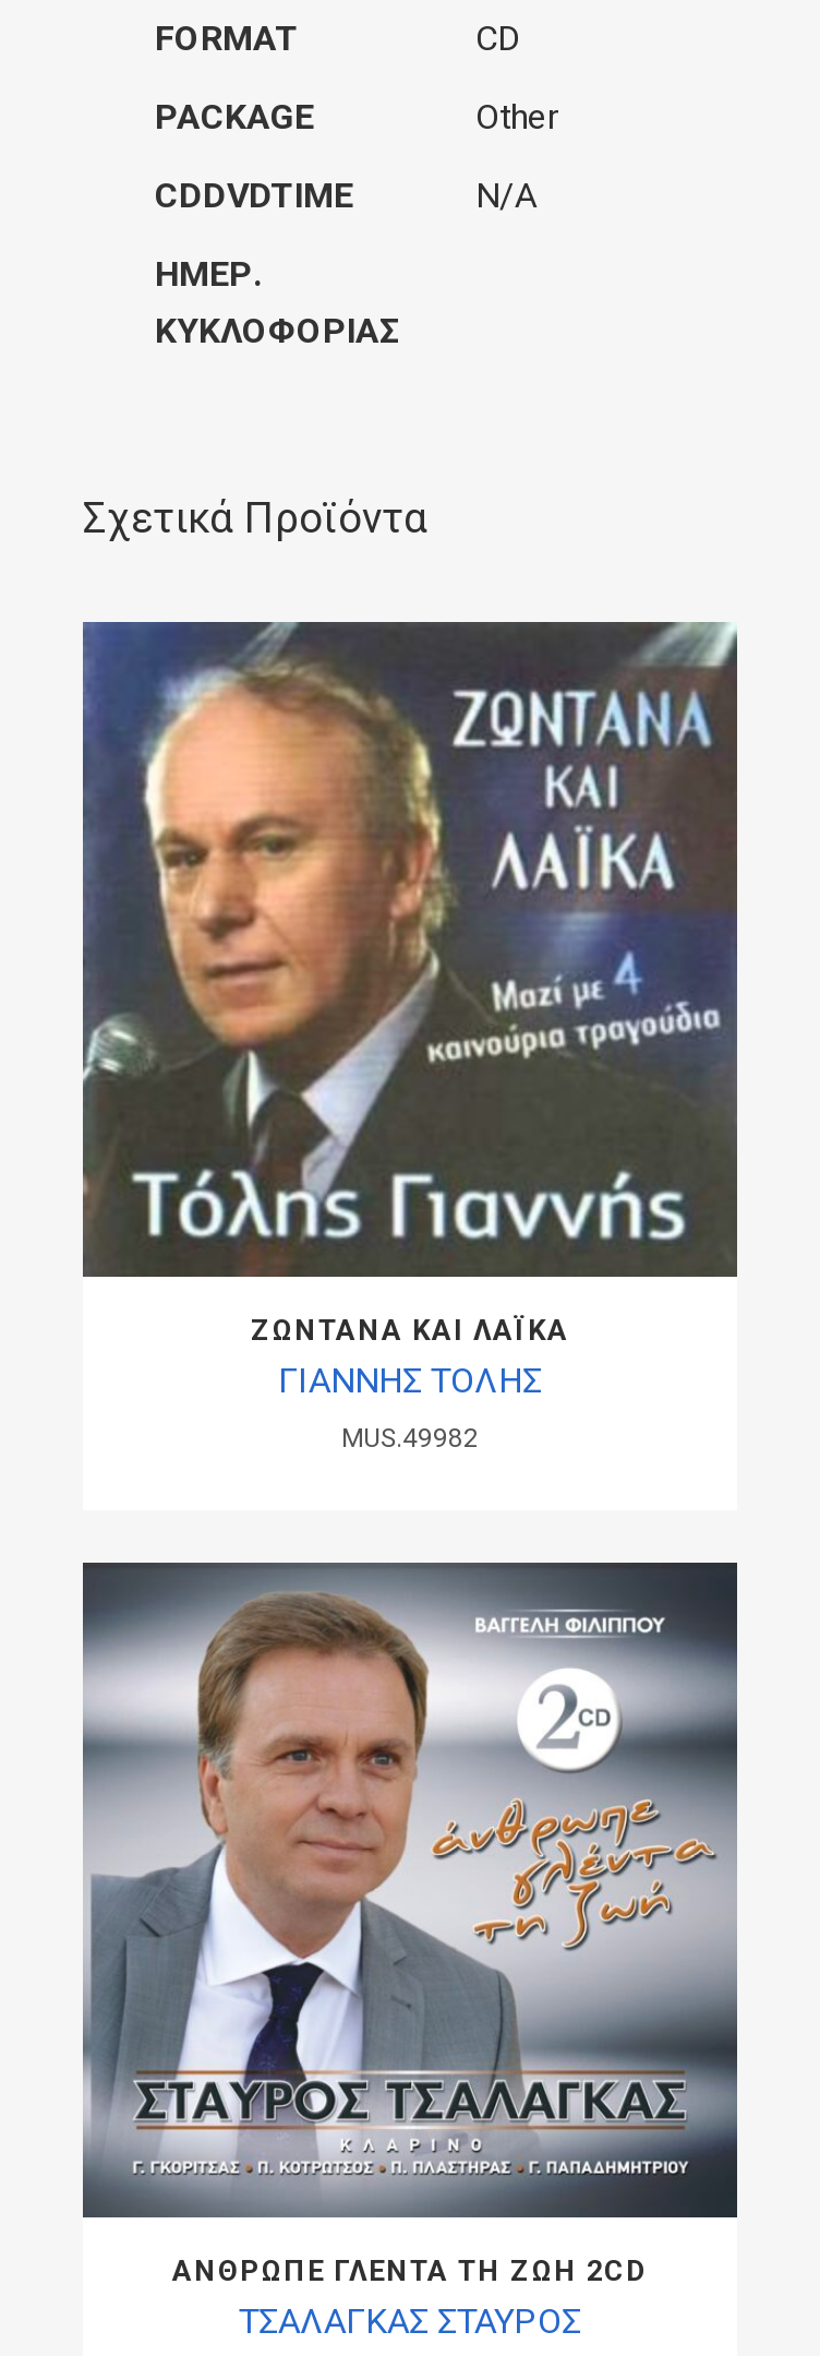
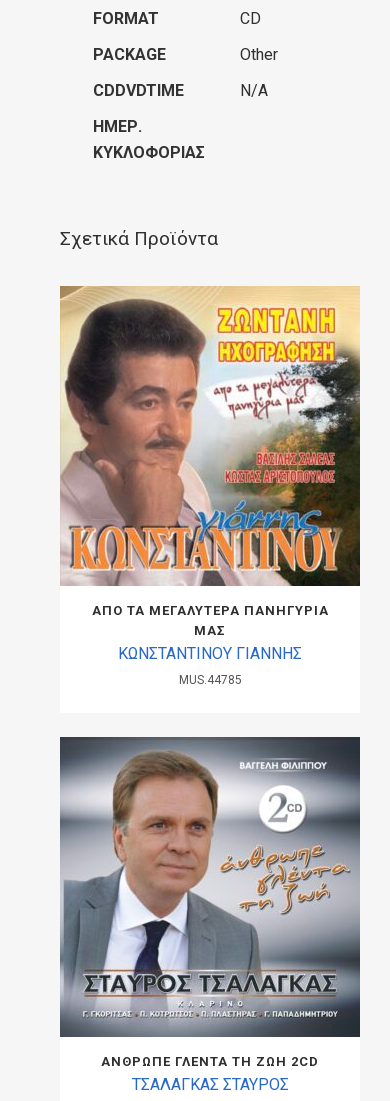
- [image]
- ΖΩΝΤΑΝΑ ΚΑΙ ΛΑΪΚΑ
- ΓΙΑΝΝΗΣ ΤΟΛΗΣ
+ [image]
+ ΑΠΟ ΤΑ ΜΕΓΑΛΥΤΕΡΑ ΠΑΝΗΓΥΡΙΑ
+ ΜΑΣ
+ ΚΩΝΣΤΑΝΤΙΝΟΥ ΓΙΑΝΝΗΣ

- MUS.49982
+ MUS.44785
